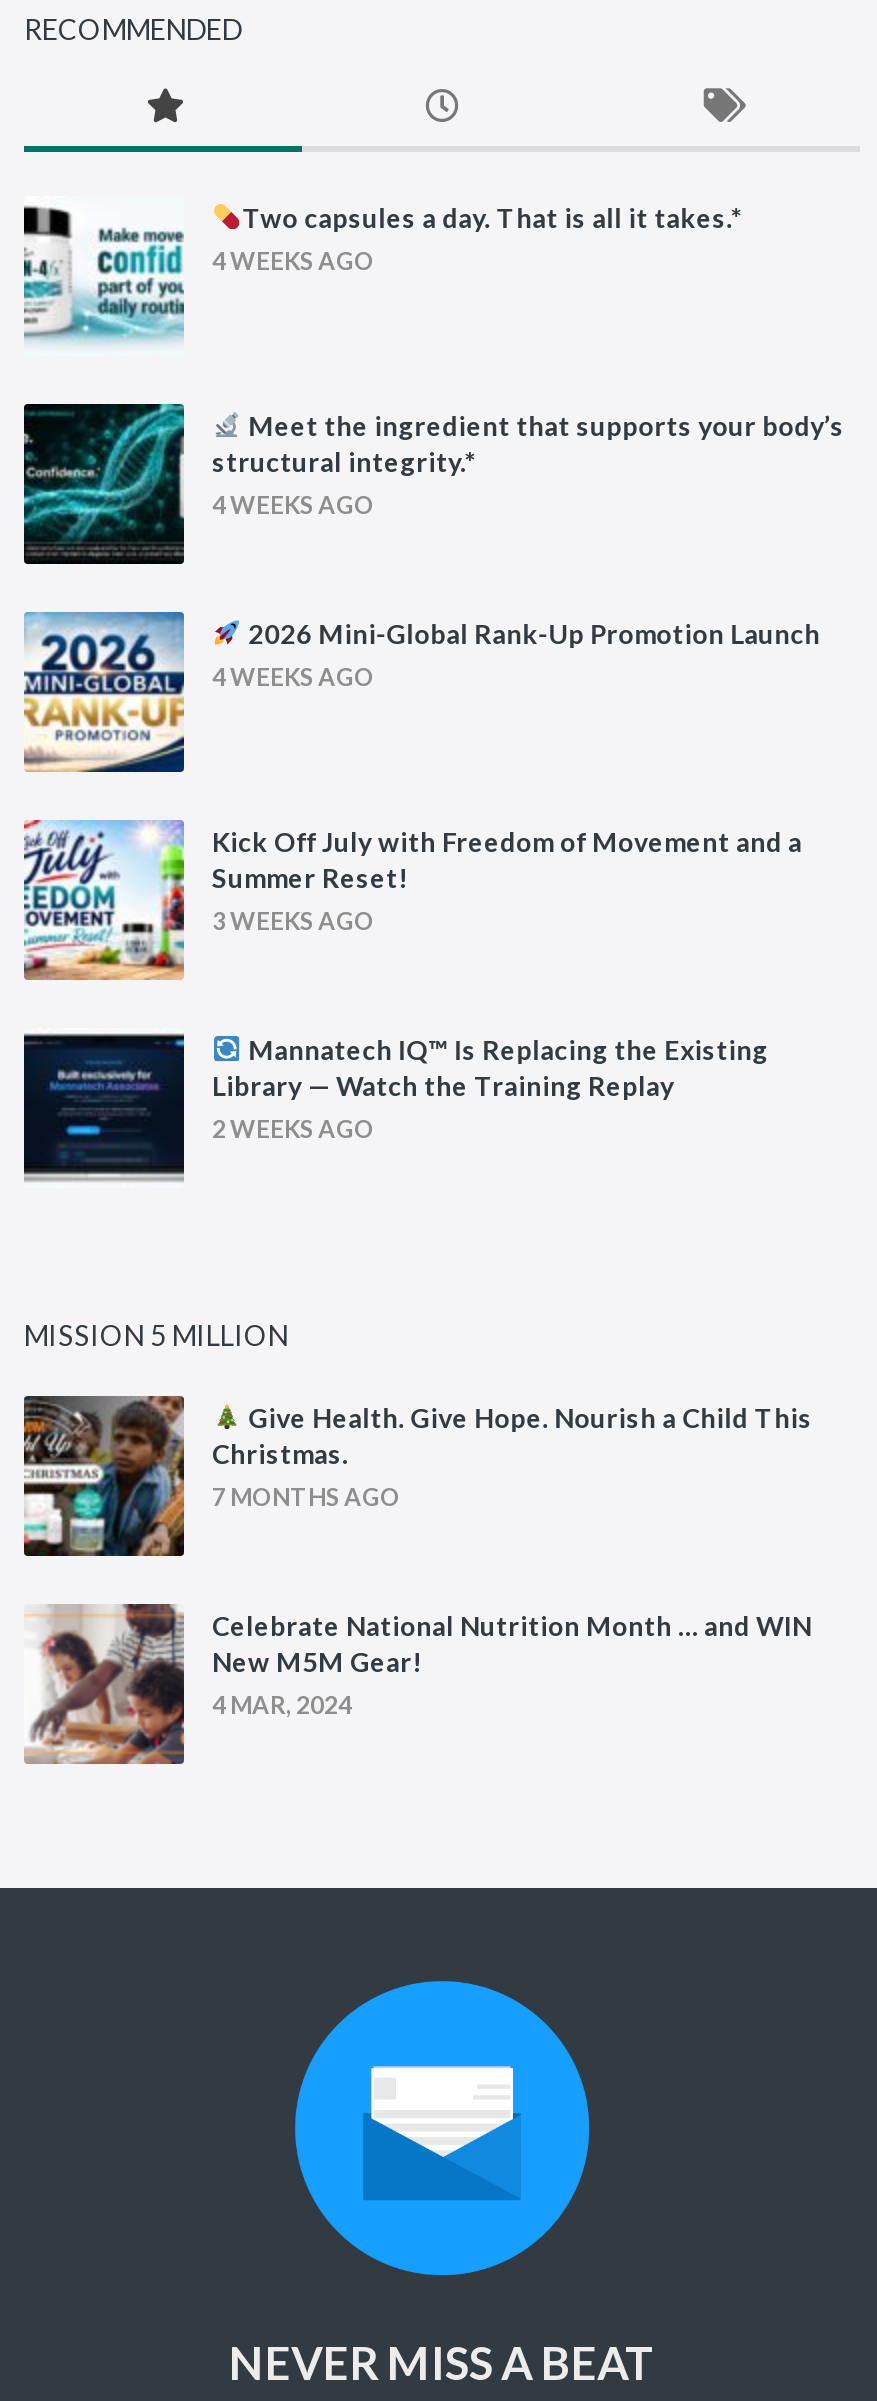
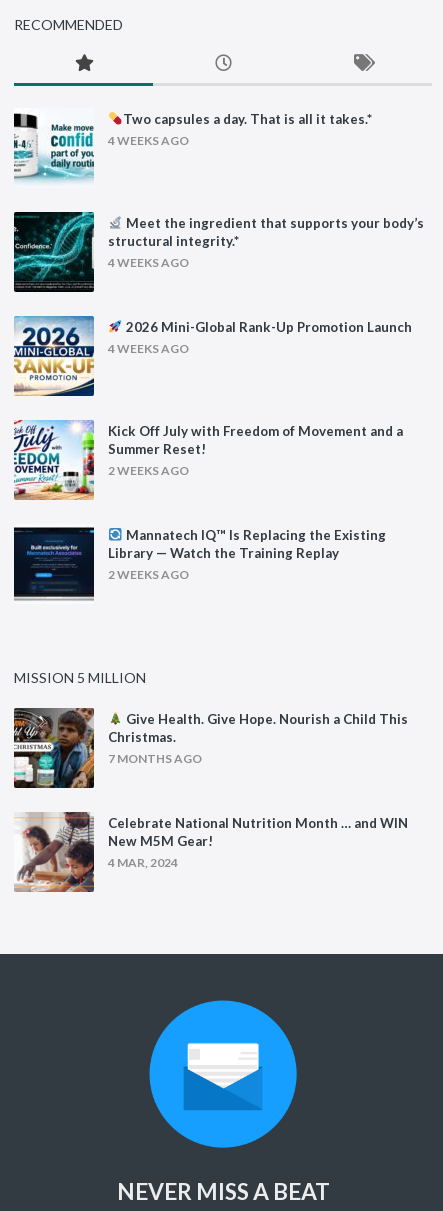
- 3 WEEKS AGO
+ 2 WEEKS AGO
